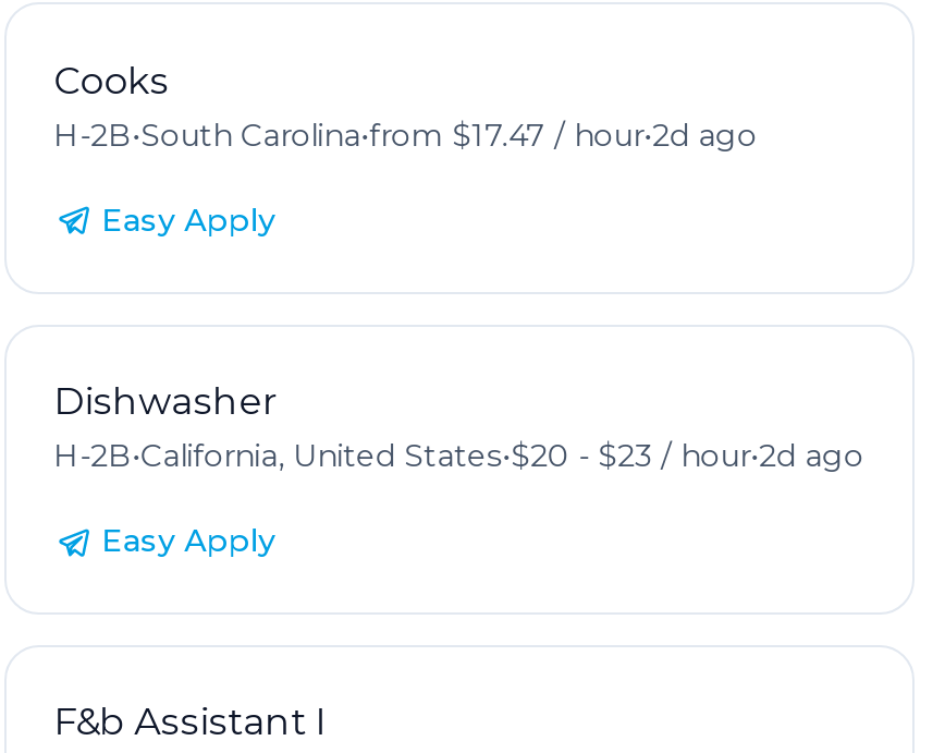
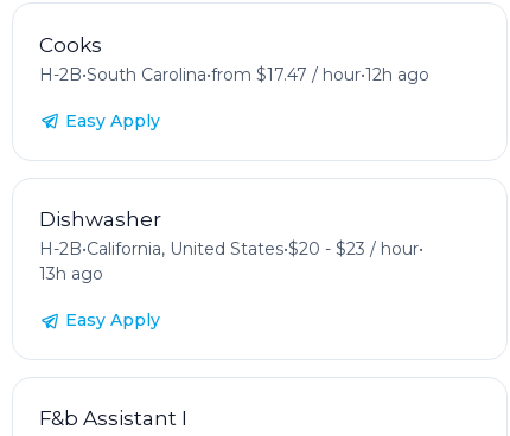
- H-2B•South Carolina•from $17.47 / hour•2d ago
+ H-2B•South Carolina•from $17.47 / hour•12h ago

- H-2B•California, United States•$20 - $23 / hour•2d ago
+ H-2B•California, United States•$20 - $23 / hour•
+ 13h ago
